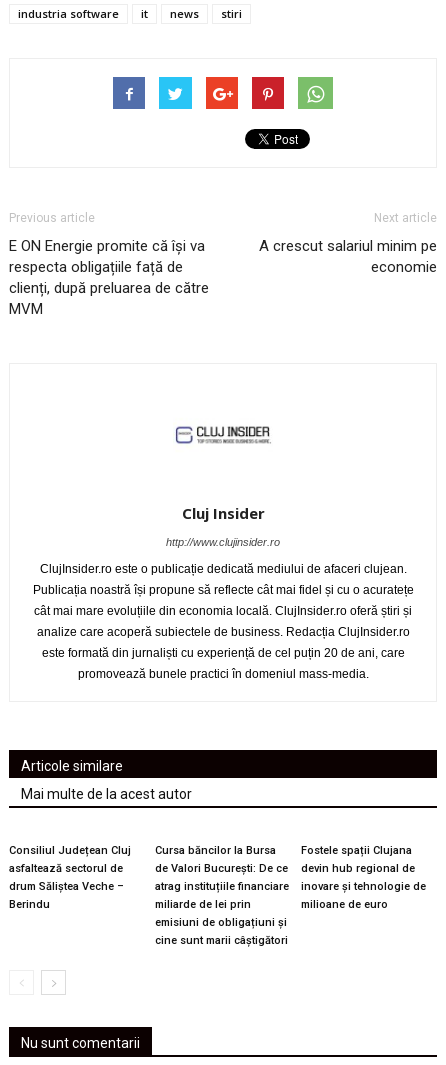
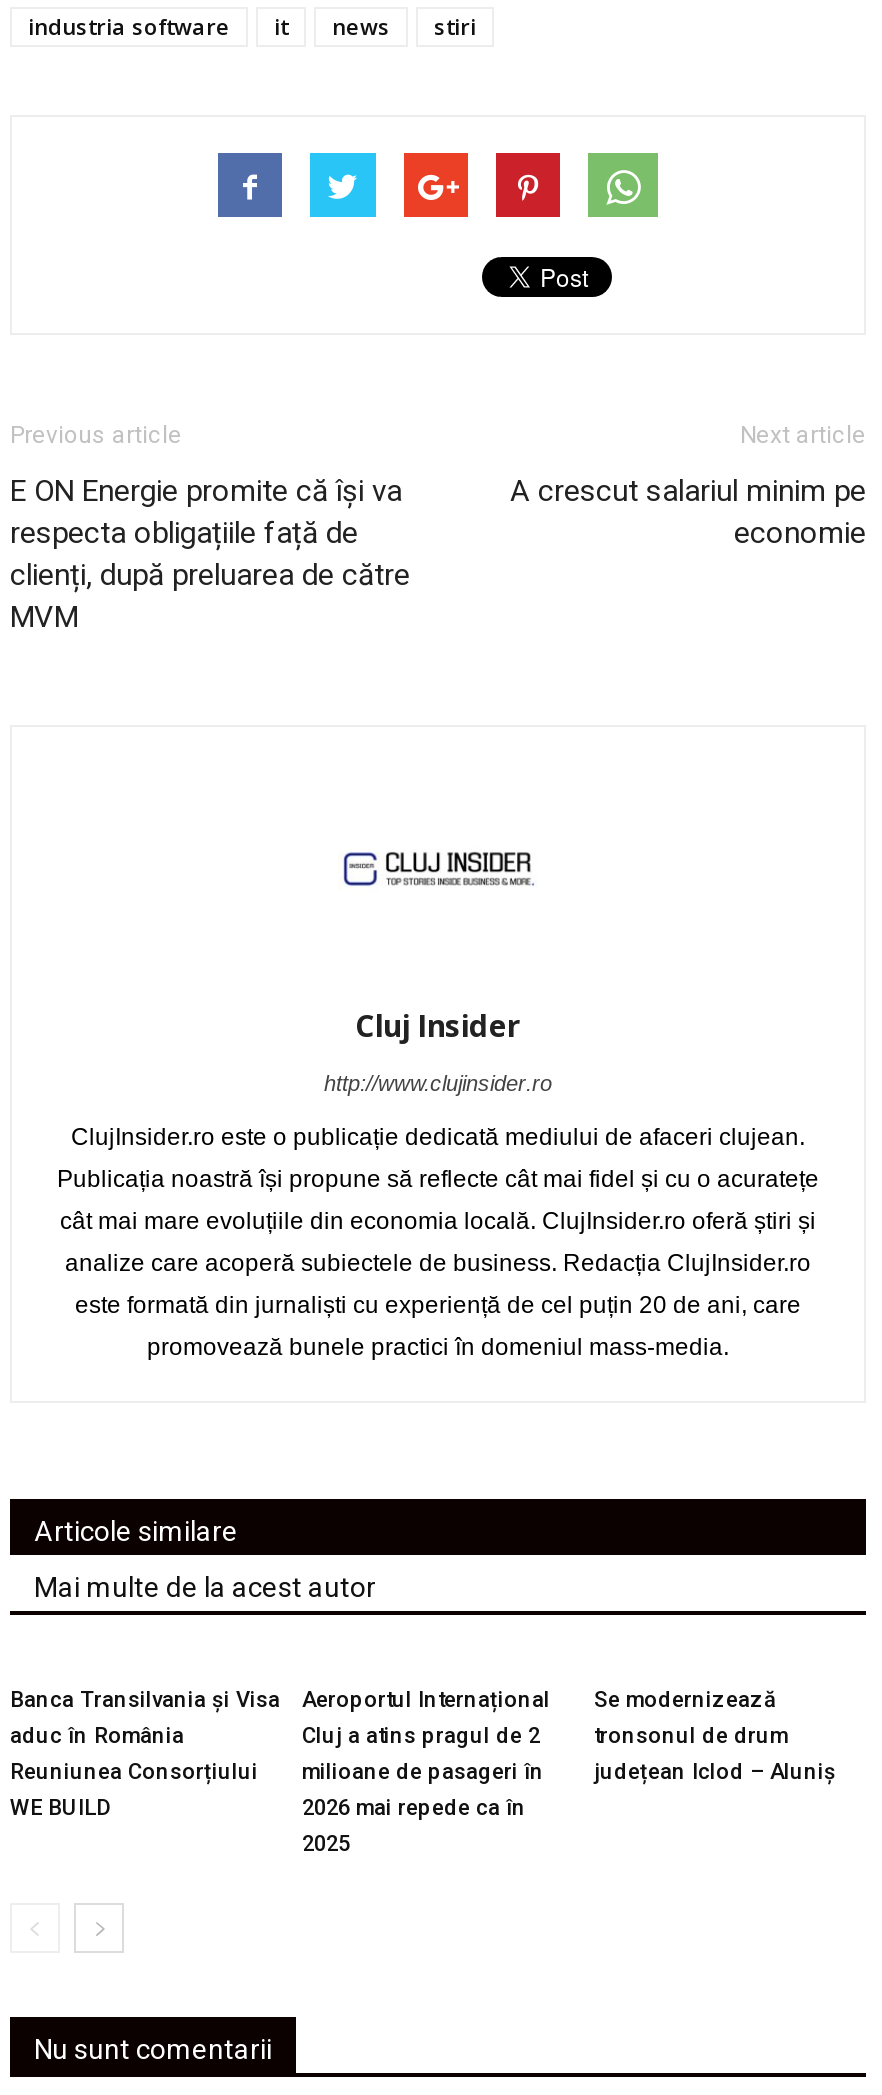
- Consiliul Județean Cluj
- asfaltează sectorul de
- drum Săliștea Veche –
- Berindu
+ Banca Transilvania și Visa
+ aduc în România
+ Reuniunea Consorțiului
+ WE BUILD

- Cursa băncilor la Bursa
- de Valori București: De ce
- atrag instituțiile financiare
- miliarde de lei prin
- emisiuni de obligațiuni și
- cine sunt marii câștigători
+ Aeroportul Internațional
+ Cluj a atins pragul de 2
+ milioane de pasageri în
+ 2026 mai repede ca în
+ 2025

- Fostele spații Clujana
- devin hub regional de
- inovare și tehnologie de
- milioane de euro
+ Se modernizează
+ tronsonul de drum
+ județean Iclod – Aluniș
